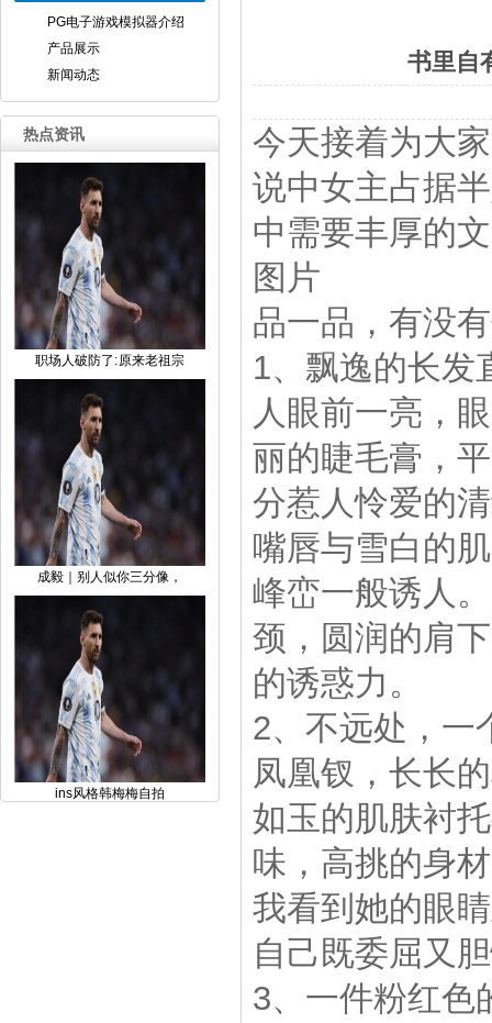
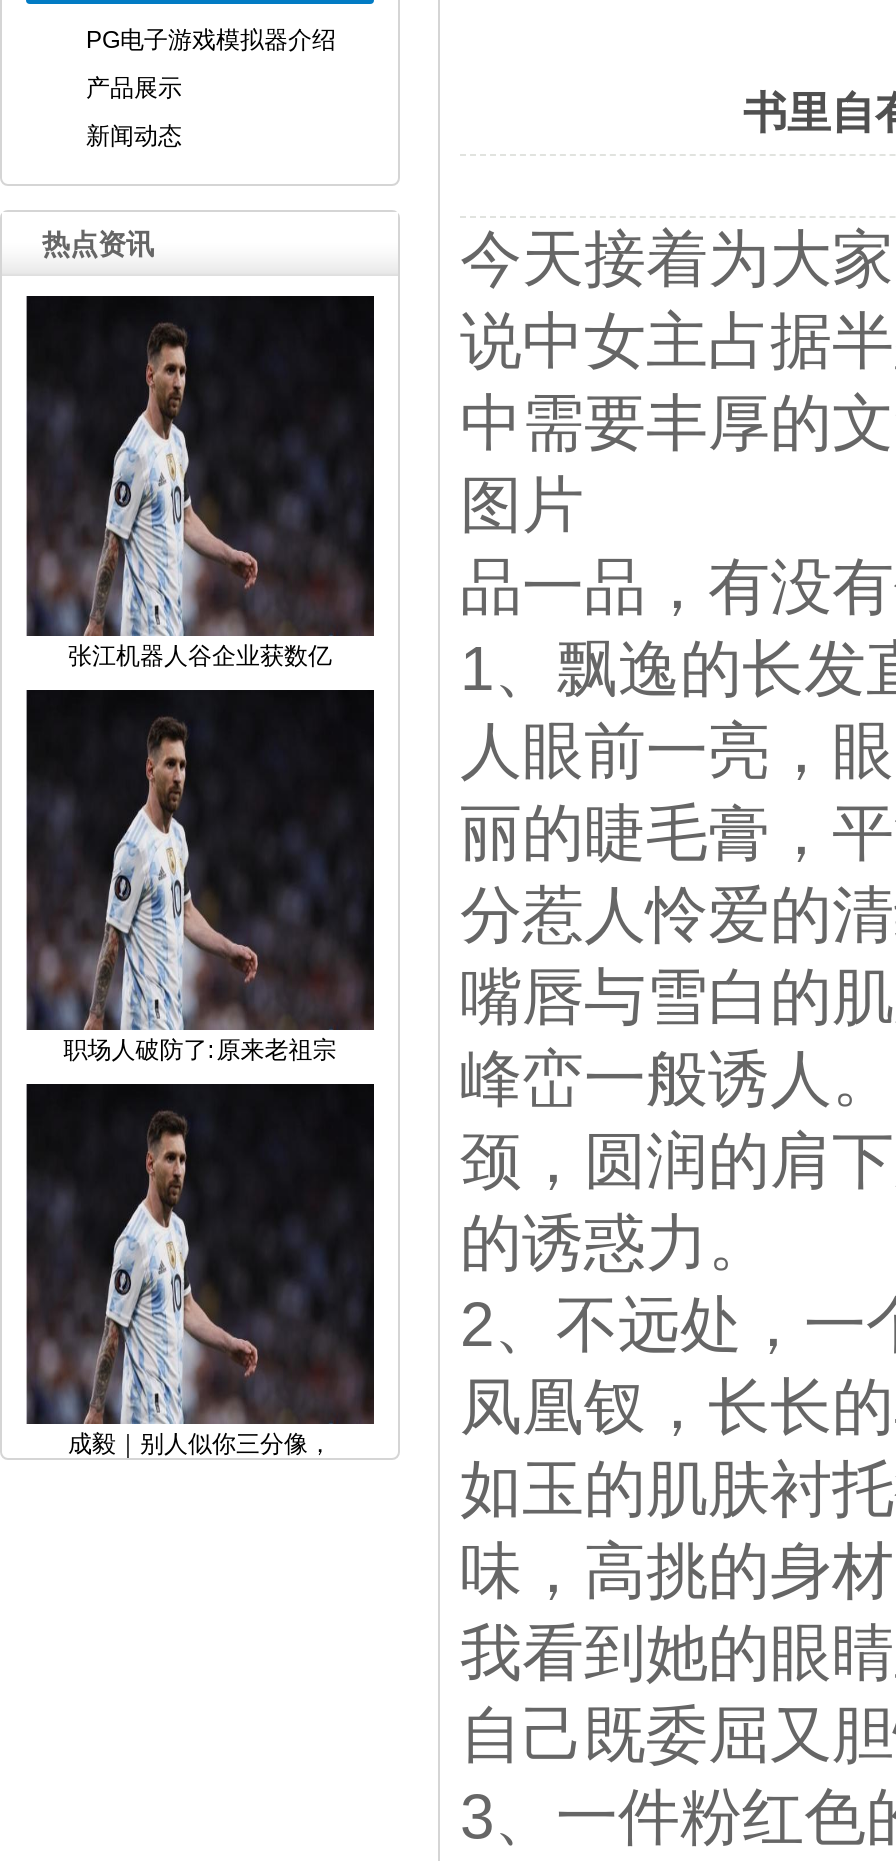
moved down: [image] | 职场人破防了: 原来老祖宗 | 成毅｜别人似你三分像，

+ 张江机器人谷企业获数亿

- ins风格韩梅梅自拍
